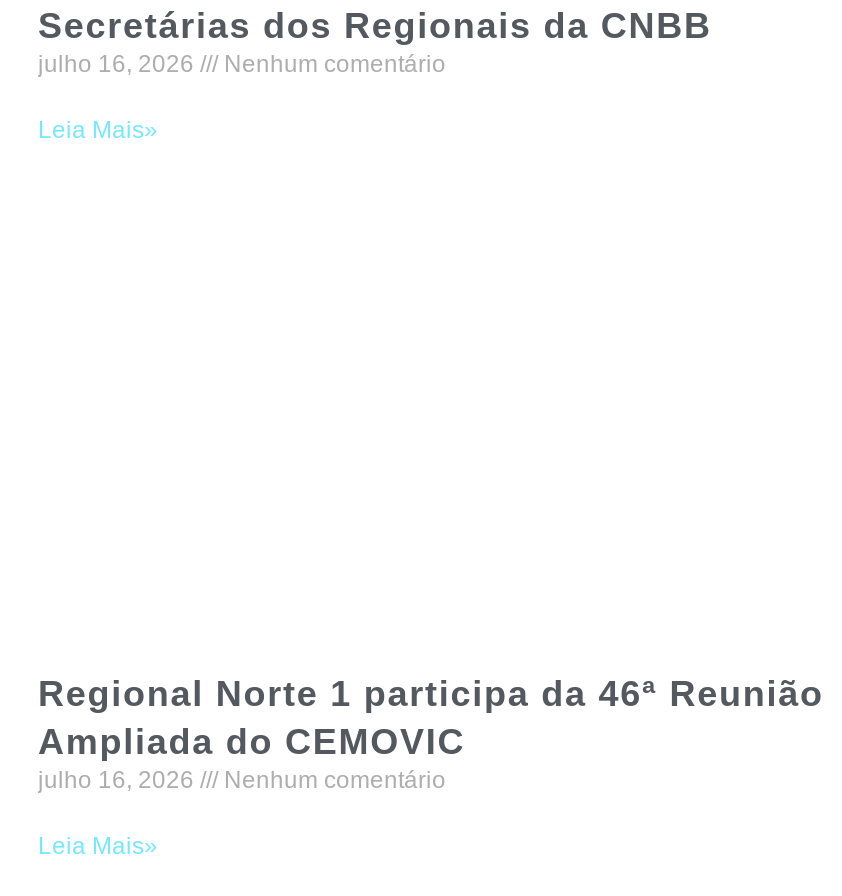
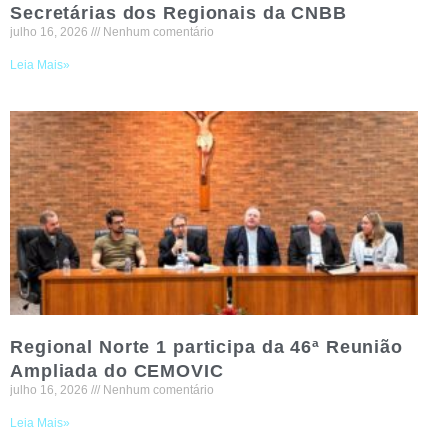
+ [image]
